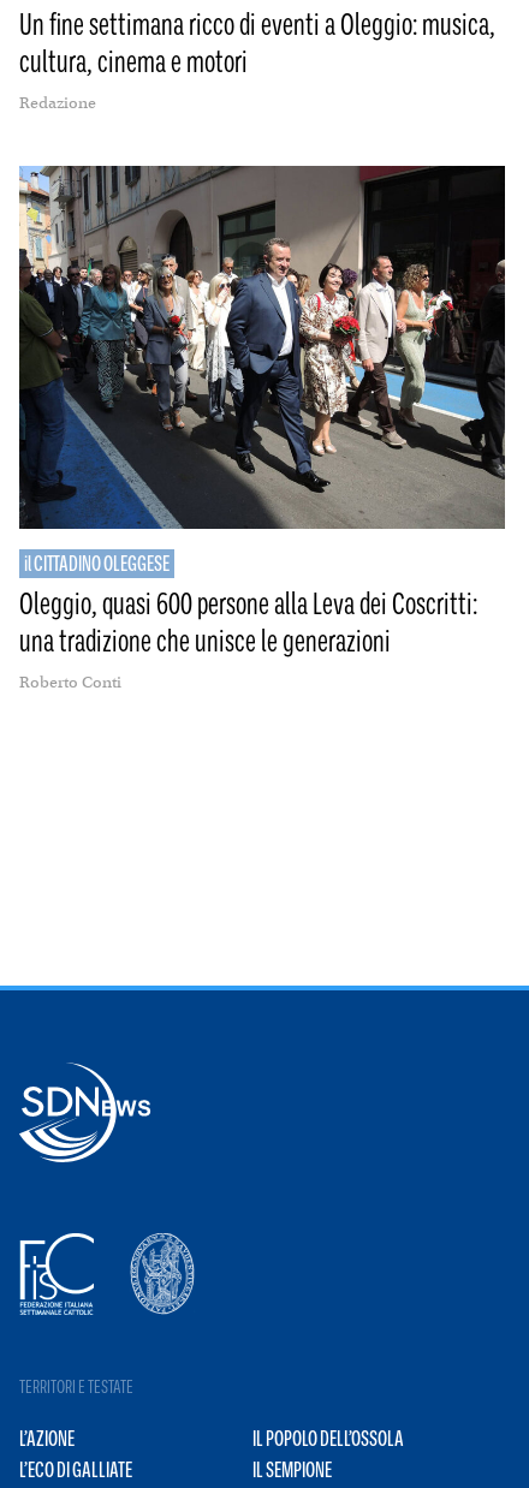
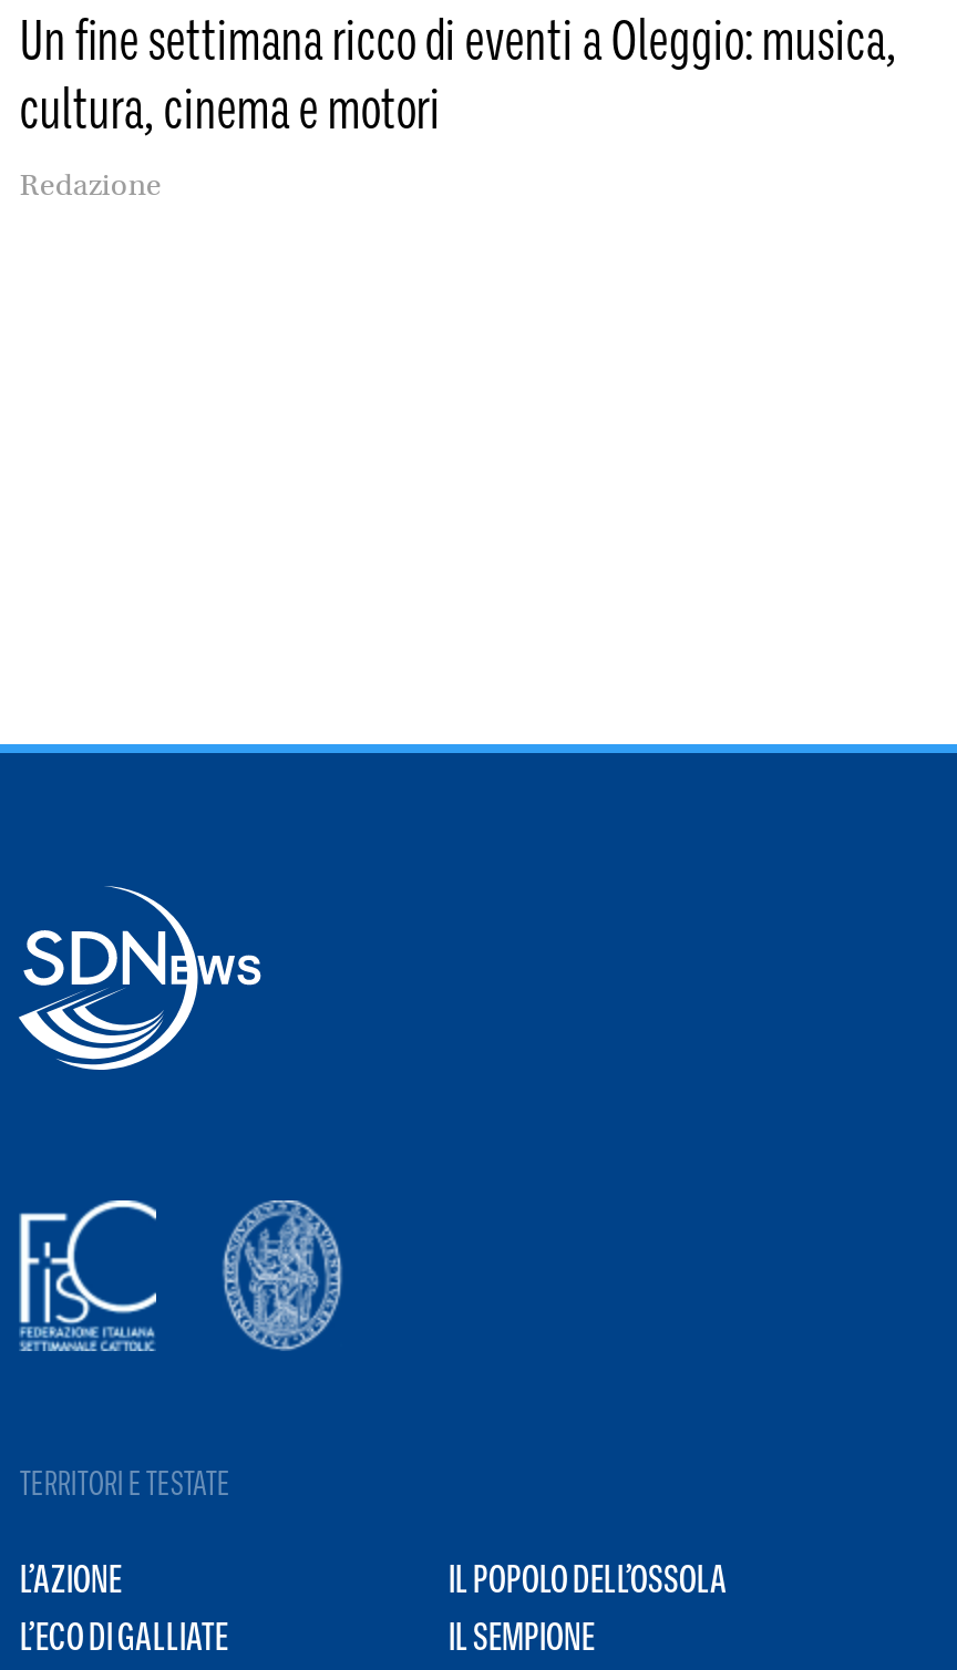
- [image]
- il CITTADINO OLEGGESE
- Oleggio, quasi 600 persone alla Leva dei Coscritti:
- una tradizione che unisce le generazioni
- Roberto Conti
